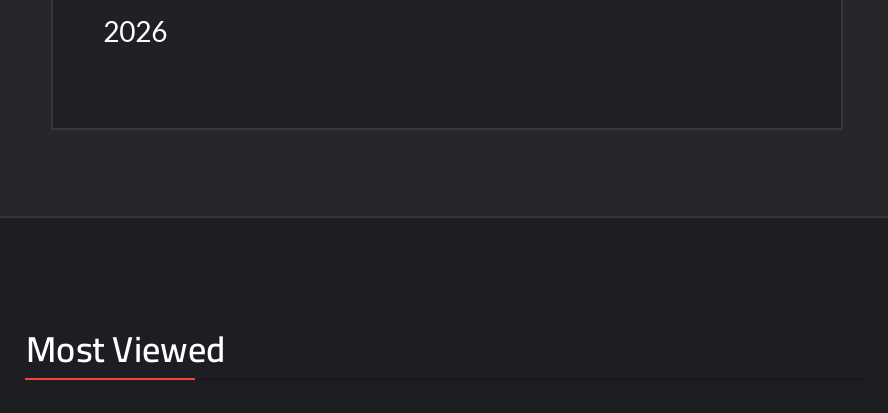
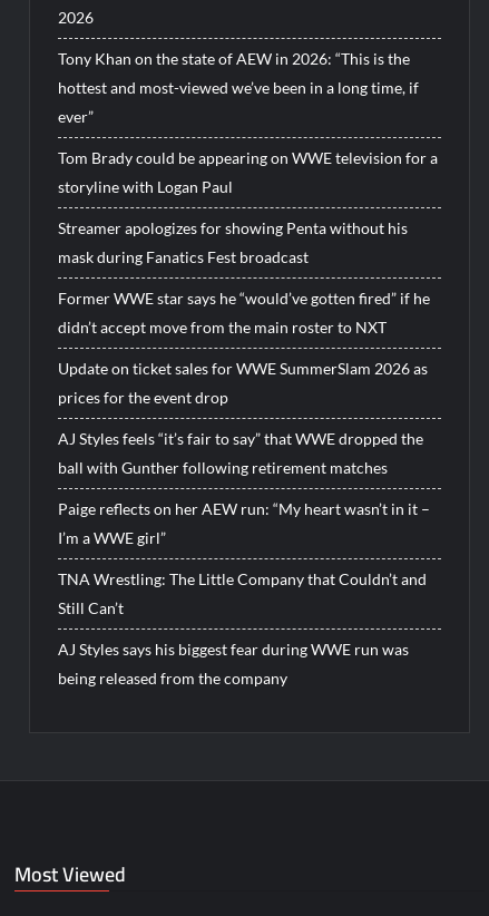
+ Tony Khan on the state of AEW in 2026: “This is the
+ hottest and most-viewed we’ve been in a long time, if
+ ever”
+ Tom Brady could be appearing on WWE television for a
+ storyline with Logan Paul
+ Streamer apologizes for showing Penta without his
+ mask during Fanatics Fest broadcast
+ Former WWE star says he “would’ve gotten fired” if he
+ didn’t accept move from the main roster to NXT
+ Update on ticket sales for WWE SummerSlam 2026 as
+ prices for the event drop
+ AJ Styles feels “it’s fair to say” that WWE dropped the
+ ball with Gunther following retirement matches
+ Paige reflects on her AEW run: “My heart wasn’t in it –
+ I’m a WWE girl”
+ TNA Wrestling: The Little Company that Couldn’t and
+ Still Can’t
+ AJ Styles says his biggest fear during WWE run was
+ being released from the company
